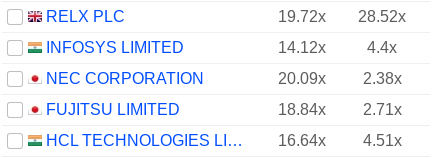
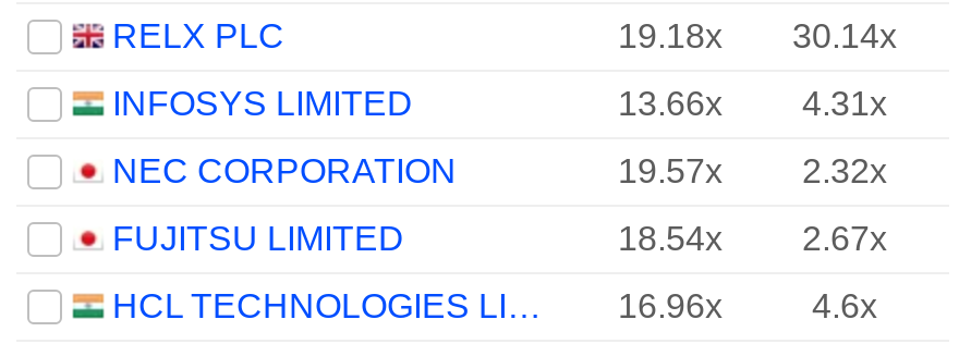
- 19.72x
- 28.52x
+ 19.18x
+ 30.14x

- 14.12x
- 4.4x
+ 13.66x
+ 4.31x

- 20.09x
- 2.38x
+ 19.57x
+ 2.32x

- 18.84x
- 2.71x
+ 18.54x
+ 2.67x

- 16.64x
- 4.51x
+ 16.96x
+ 4.6x
